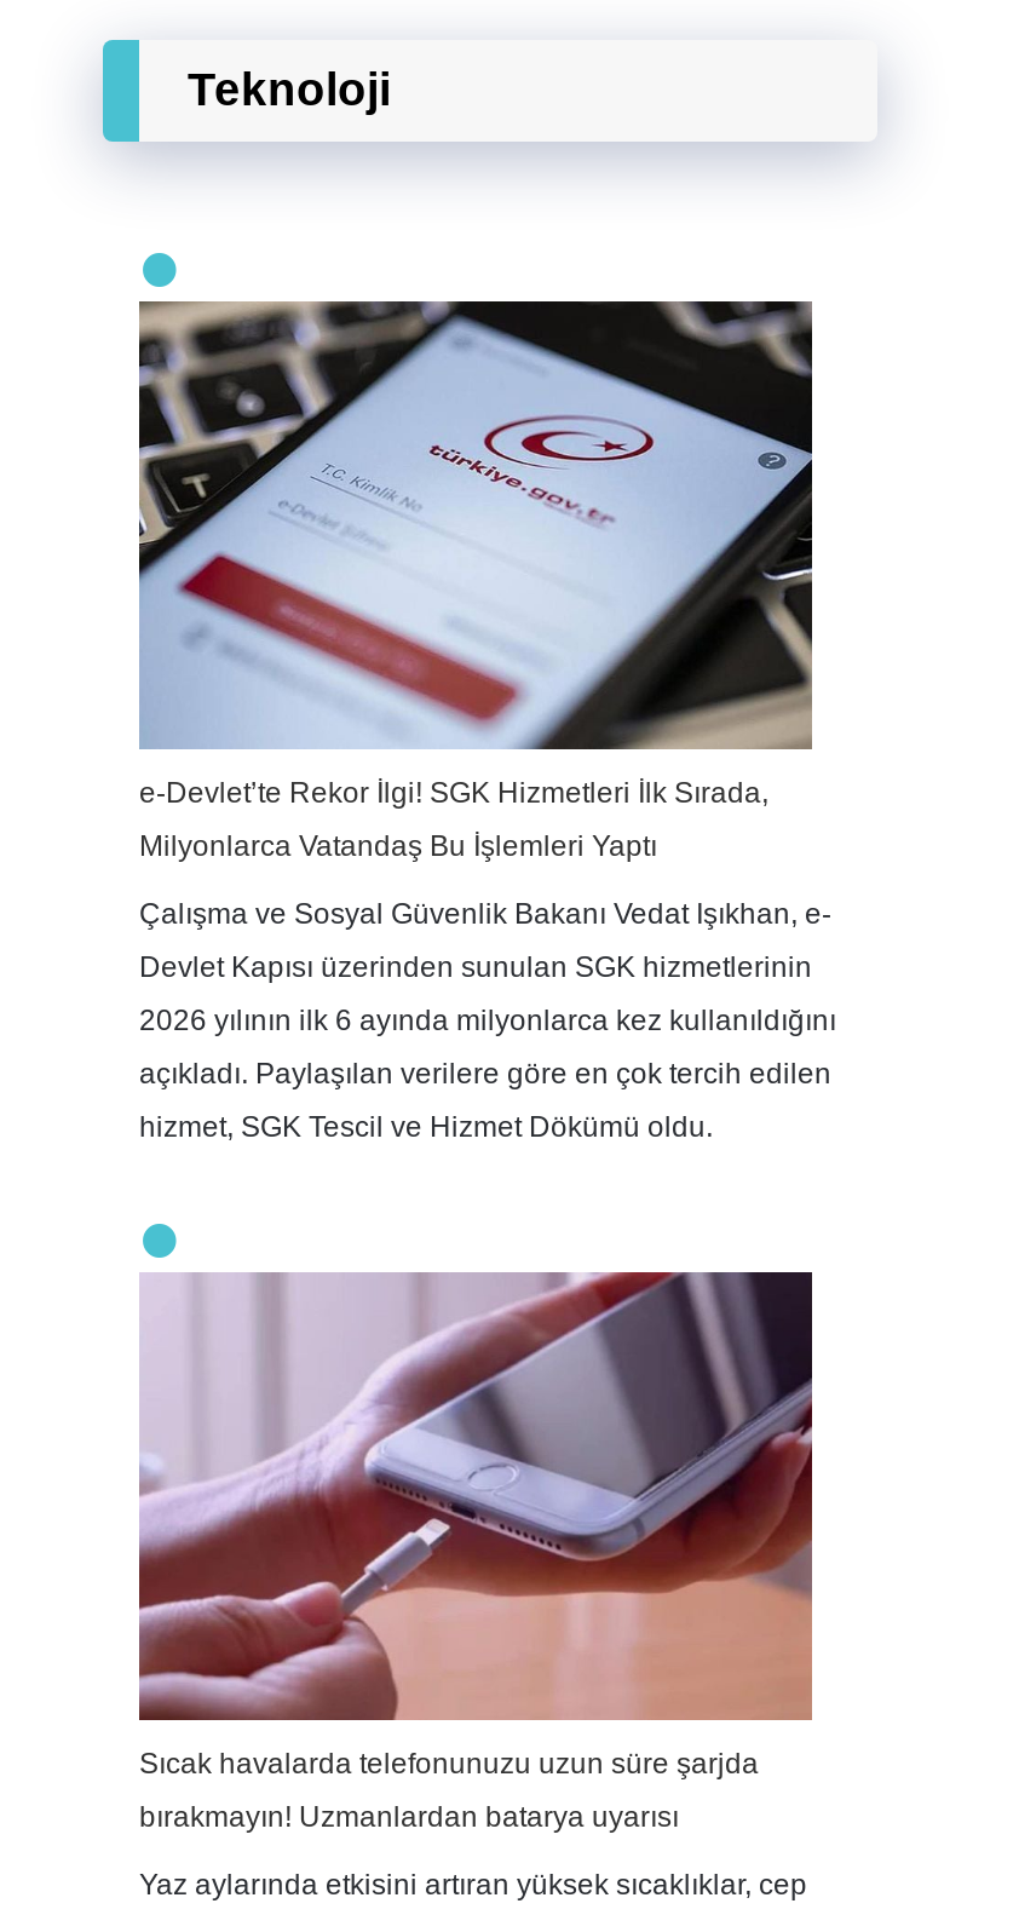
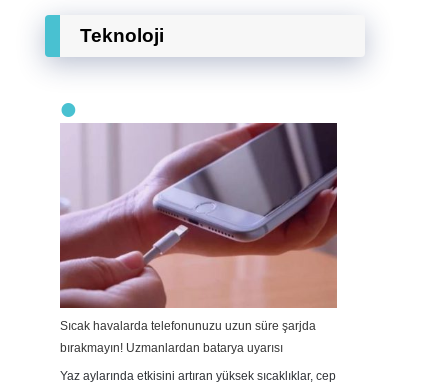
- [image]
- e-Devlet’te Rekor İlgi! SGK Hizmetleri İlk Sırada,
- Milyonlarca Vatandaş Bu İşlemleri Yaptı
- Çalışma ve Sosyal Güvenlik Bakanı Vedat Işıkhan, e-
- Devlet Kapısı üzerinden sunulan SGK hizmetlerinin
- 2026 yılının ilk 6 ayında milyonlarca kez kullanıldığını
- açıkladı. Paylaşılan verilere göre en çok tercih edilen
- hizmet, SGK Tescil ve Hizmet Dökümü oldu.
